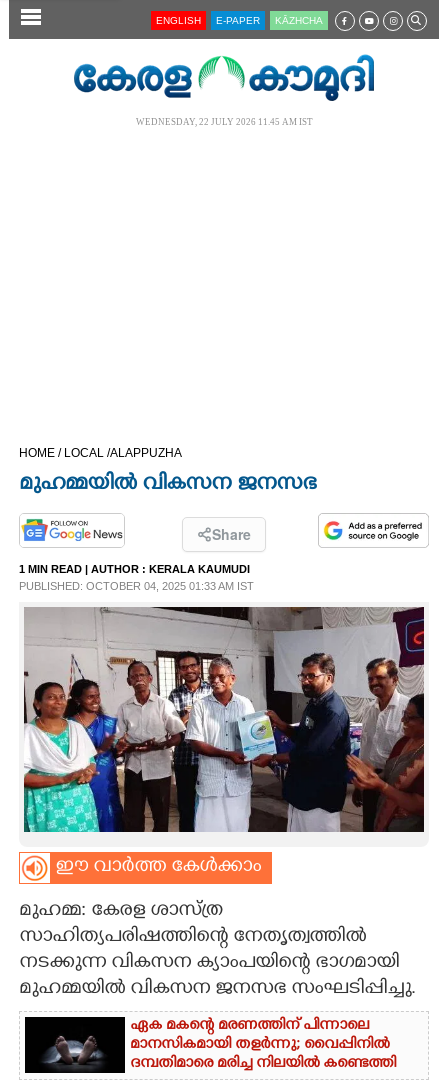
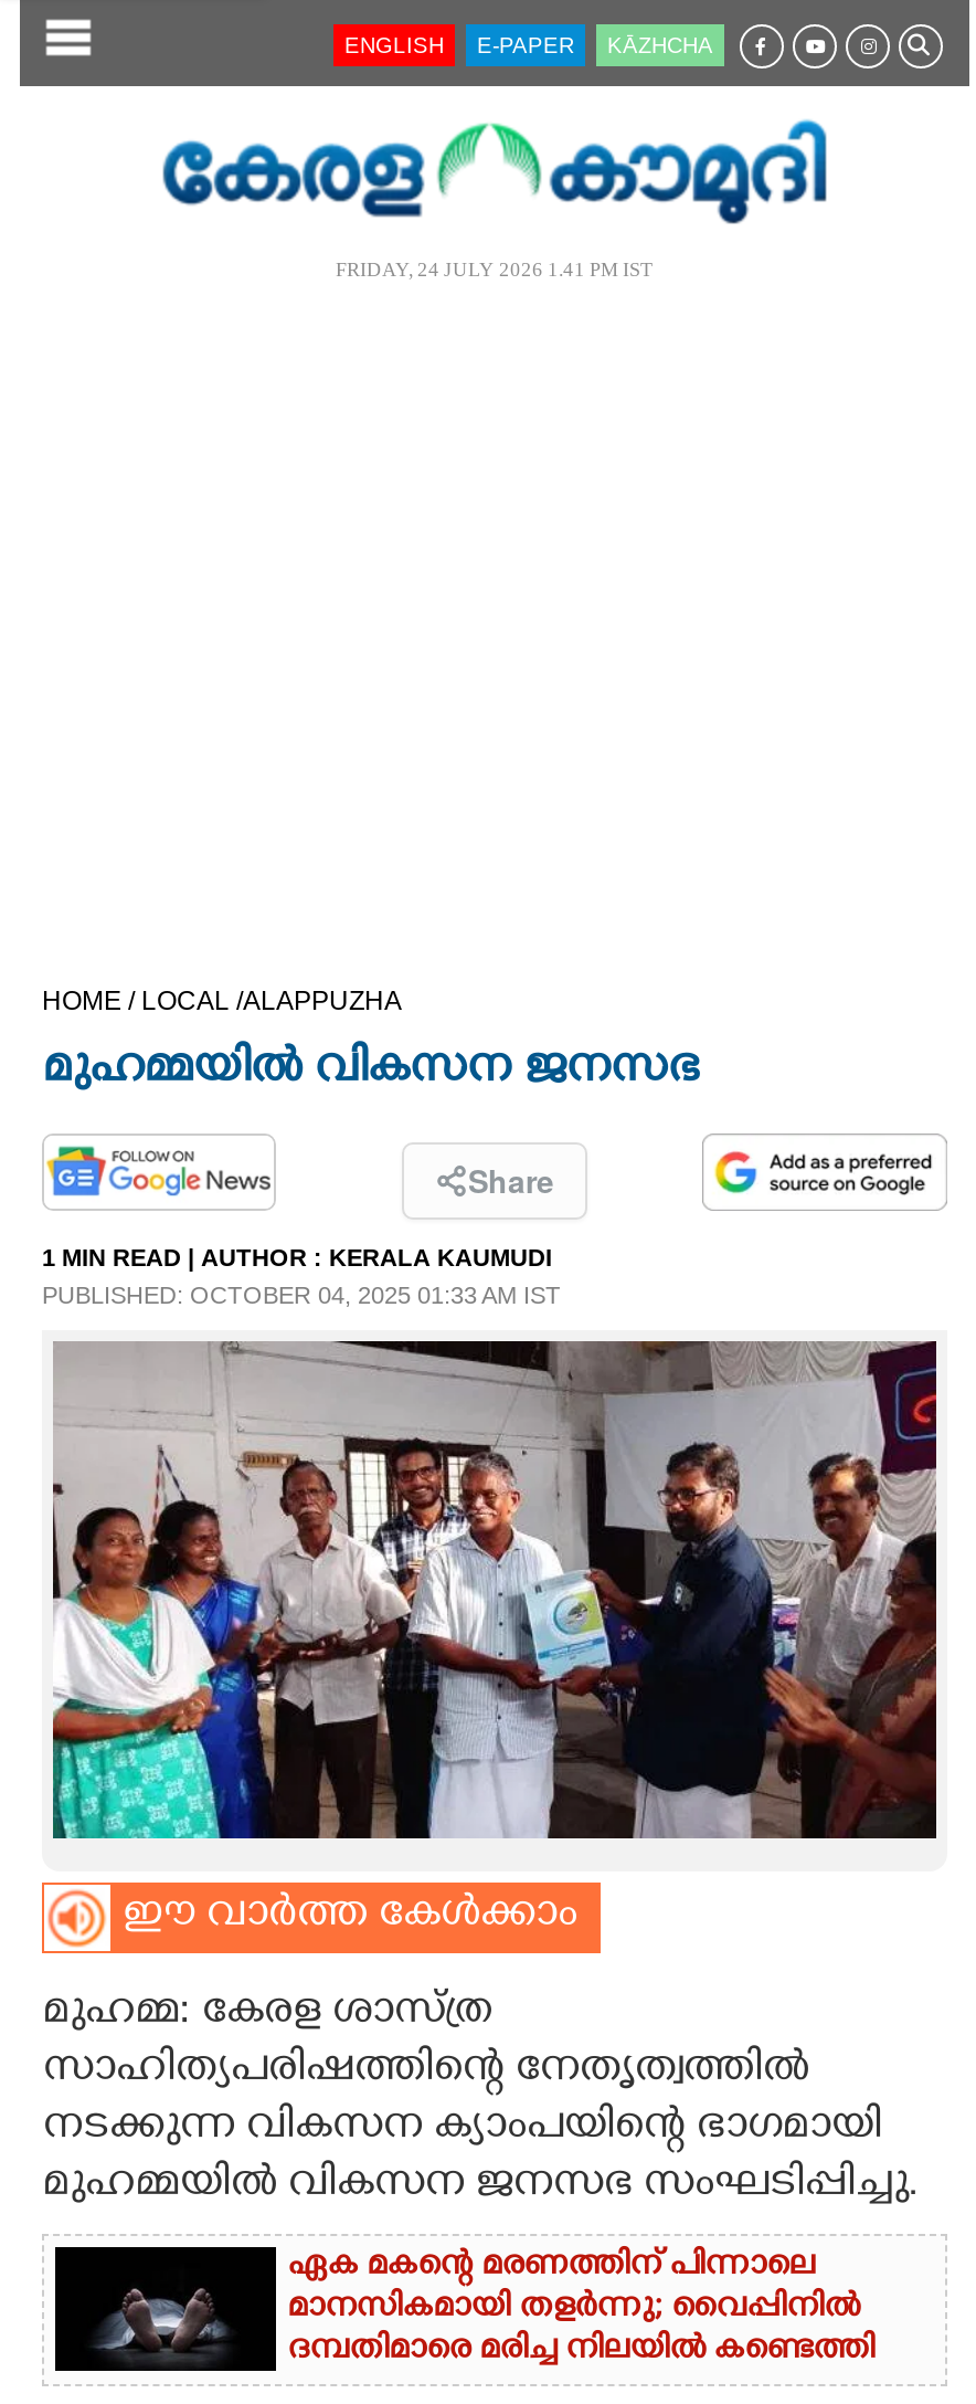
- WEDNESDAY, 22 JULY 2026 11.45 AM IST
+ FRIDAY, 24 JULY 2026 1.41 PM IST
